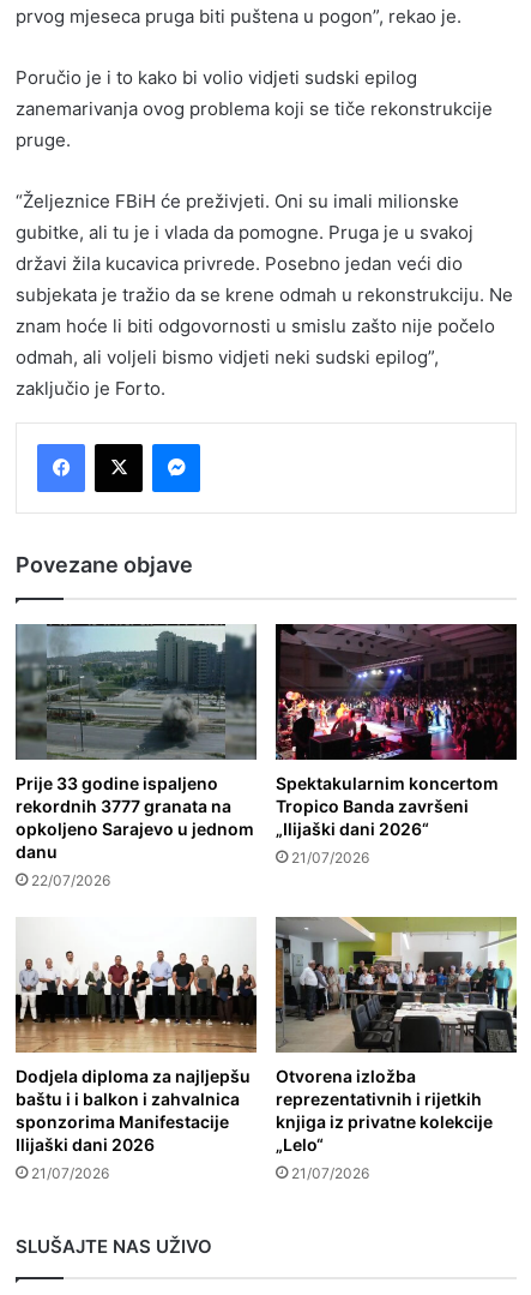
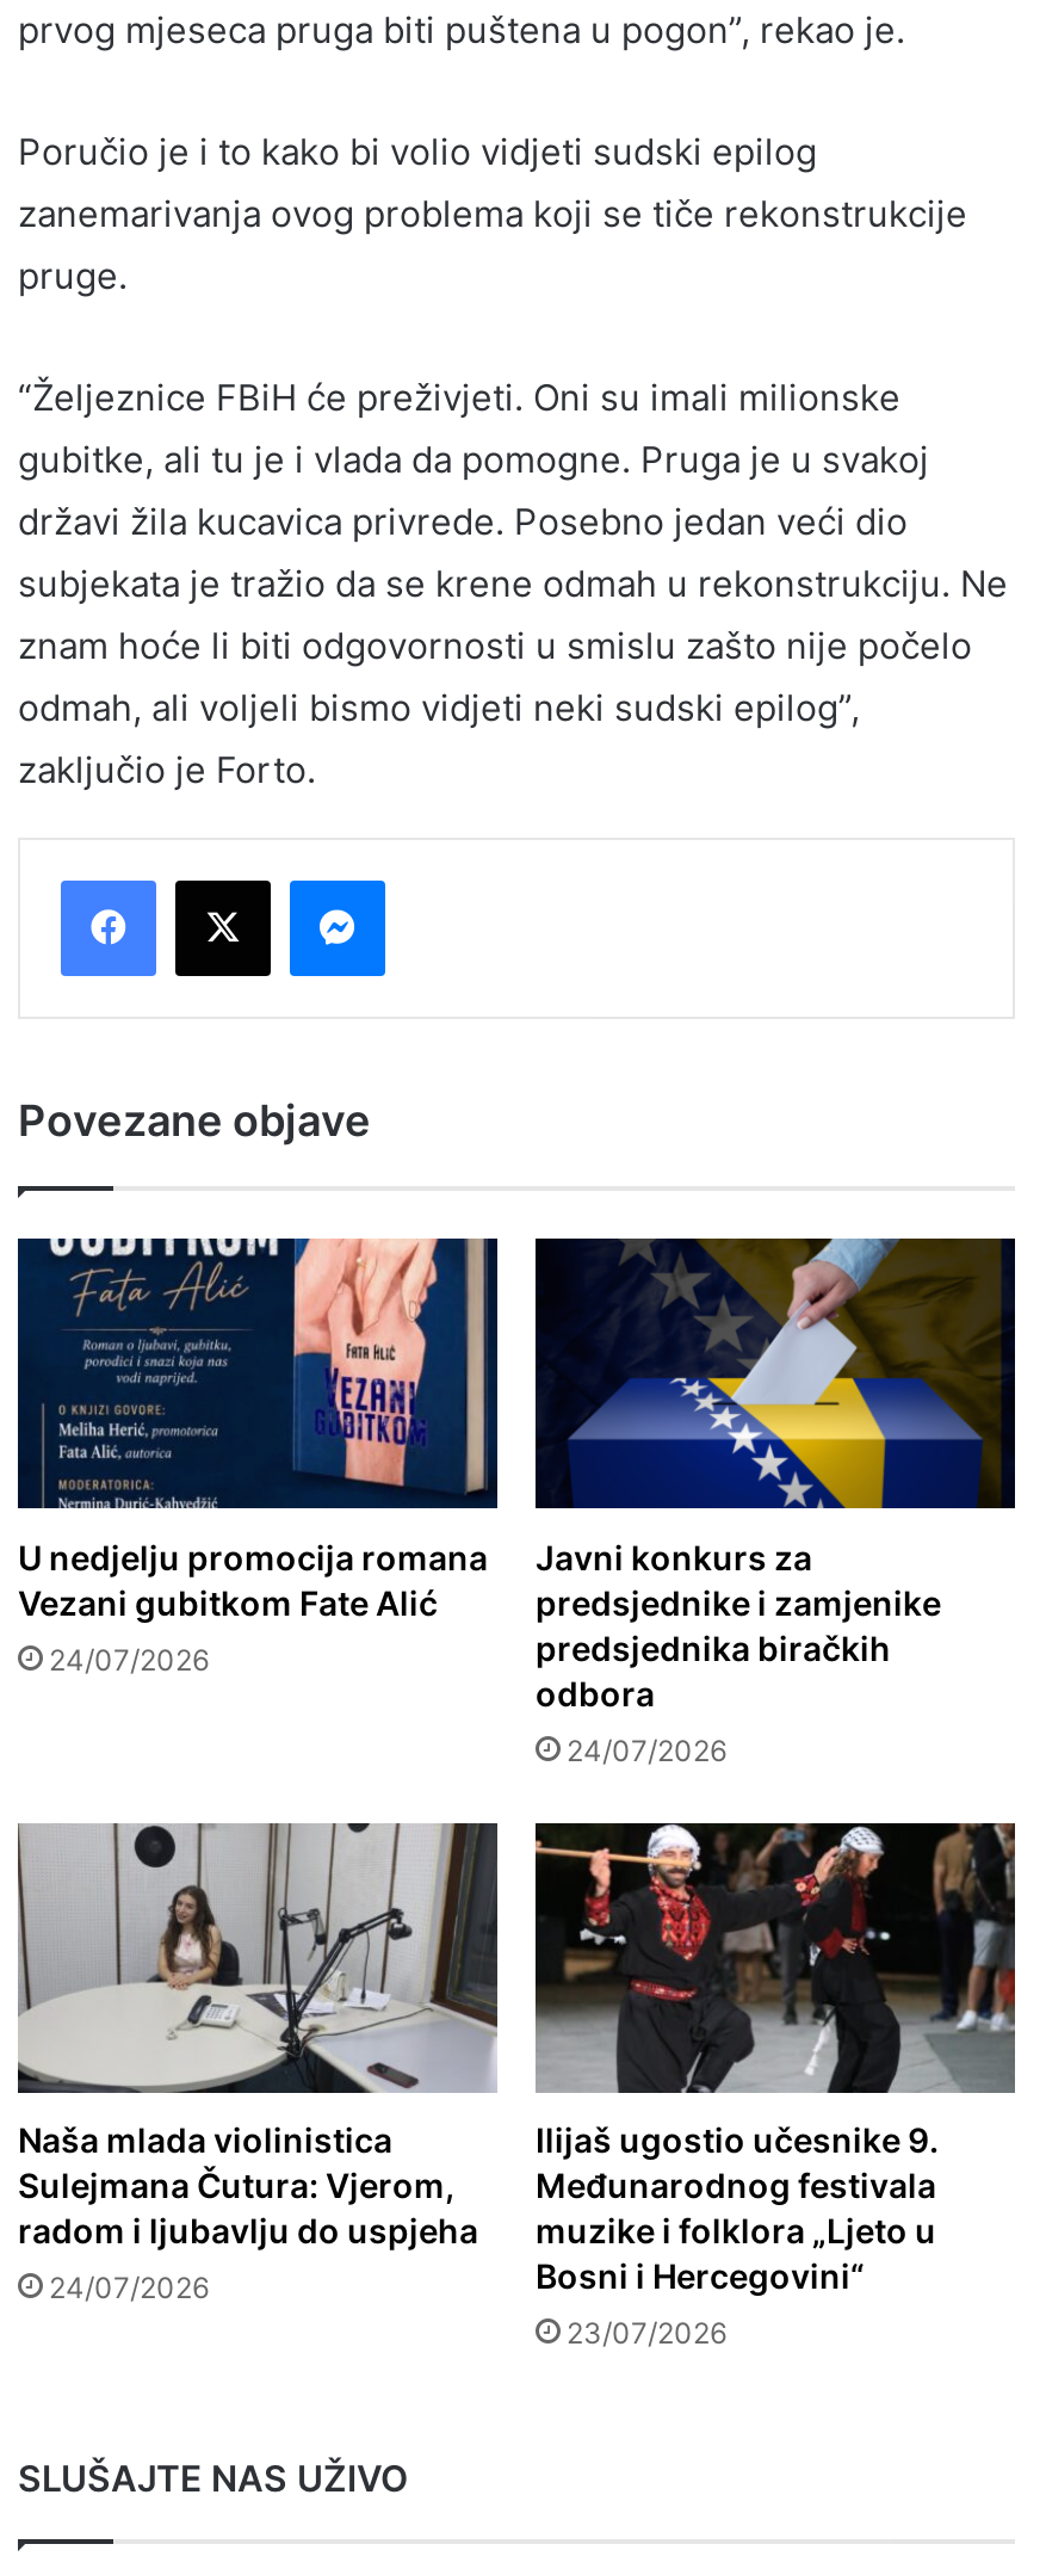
- [image]
- Prije 33 godine ispaljeno
- rekordnih 3777 granata na
- opkoljeno Sarajevo u jednom
- danu
+ [image]
+ U nedjelju promocija romana
+ Vezani gubitkom Fate Alić

- [image]
- Spektakularnim koncertom
- Tropico Banda završeni
- „Ilijaški dani 2026“
+ [image]
+ Javni konkurs za
+ predsjednike i zamjenike
+ predsjednika biračkih
+ odbora

- 21/07/2026
+ 24/07/2026

- 22/07/2026
+ 24/07/2026

- [image]
- Dodjela diploma za najljepšu
- baštu i i balkon i zahvalnica
- sponzorima Manifestacije
- Ilijaški dani 2026
+ [image]
+ Naša mlada violinistica
+ Sulejmana Čutura: Vjerom,
+ radom i ljubavlju do uspjeha

- [image]
- Otvorena izložba
- reprezentativnih i rijetkih
- knjiga iz privatne kolekcije
- „Lelo“
+ [image]
+ Ilijaš ugostio učesnike 9.
+ Međunarodnog festivala
+ muzike i folklora „Ljeto u
+ Bosni i Hercegovini“

- 21/07/2026
+ 24/07/2026

- 21/07/2026
+ 23/07/2026
